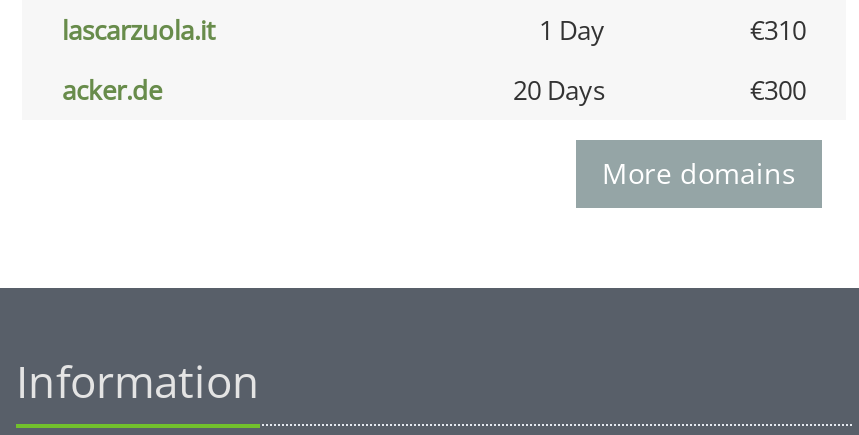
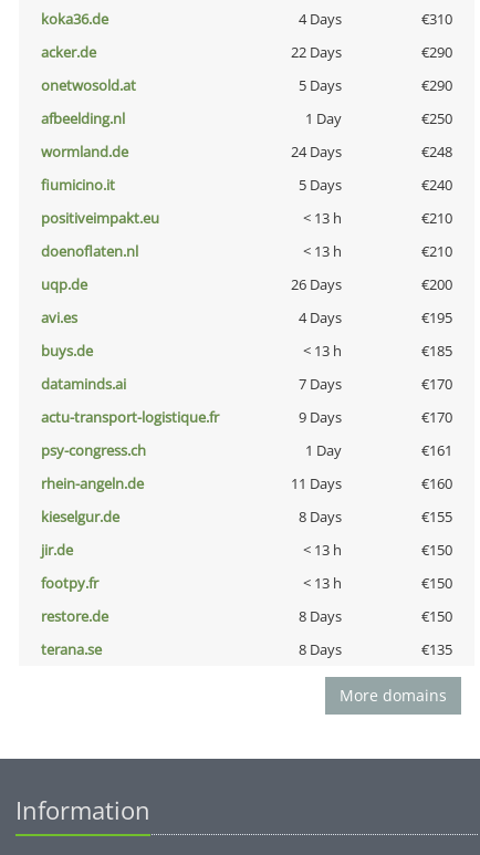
- lascarzuola.it
- 1 Day
+ koka36.de
+ 4 Days

- 20 Days
- €300
+ 22 Days
+ €290
+ onetwosold.at
+ 5 Days
+ €290
+ afbeelding.nl
+ 1 Day
+ €250
+ wormland.de
+ 24 Days
+ €248
+ fiumicino.it
+ 5 Days
+ €240
+ positiveimpakt.eu
+ < 13 h
+ €210
+ doenoflaten.nl
+ < 13 h
+ €210
+ uqp.de
+ 26 Days
+ €200
+ avi.es
+ 4 Days
+ €195
+ buys.de
+ < 13 h
+ €185
+ dataminds.ai
+ 7 Days
+ €170
+ actu-transport-logistique.fr
+ 9 Days
+ €170
+ psy-congress.ch
+ 1 Day
+ €161
+ rhein-angeln.de
+ 11 Days
+ €160
+ kieselgur.de
+ 8 Days
+ €155
+ jir.de
+ < 13 h
+ €150
+ footpy.fr
+ < 13 h
+ €150
+ restore.de
+ 8 Days
+ €150
+ terana.se
+ 8 Days
+ €135
